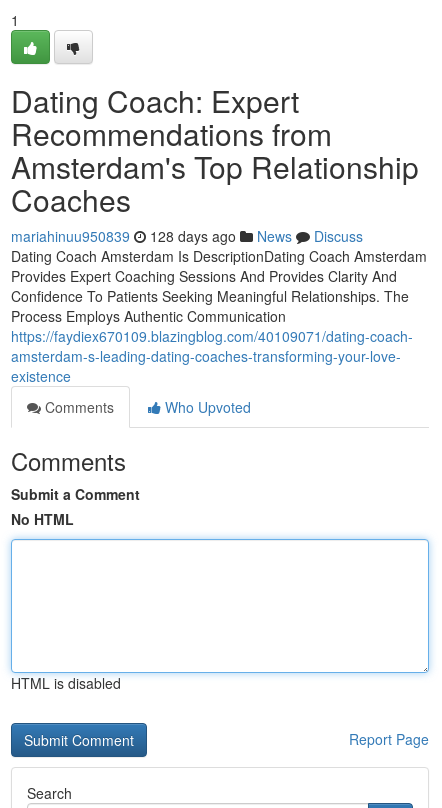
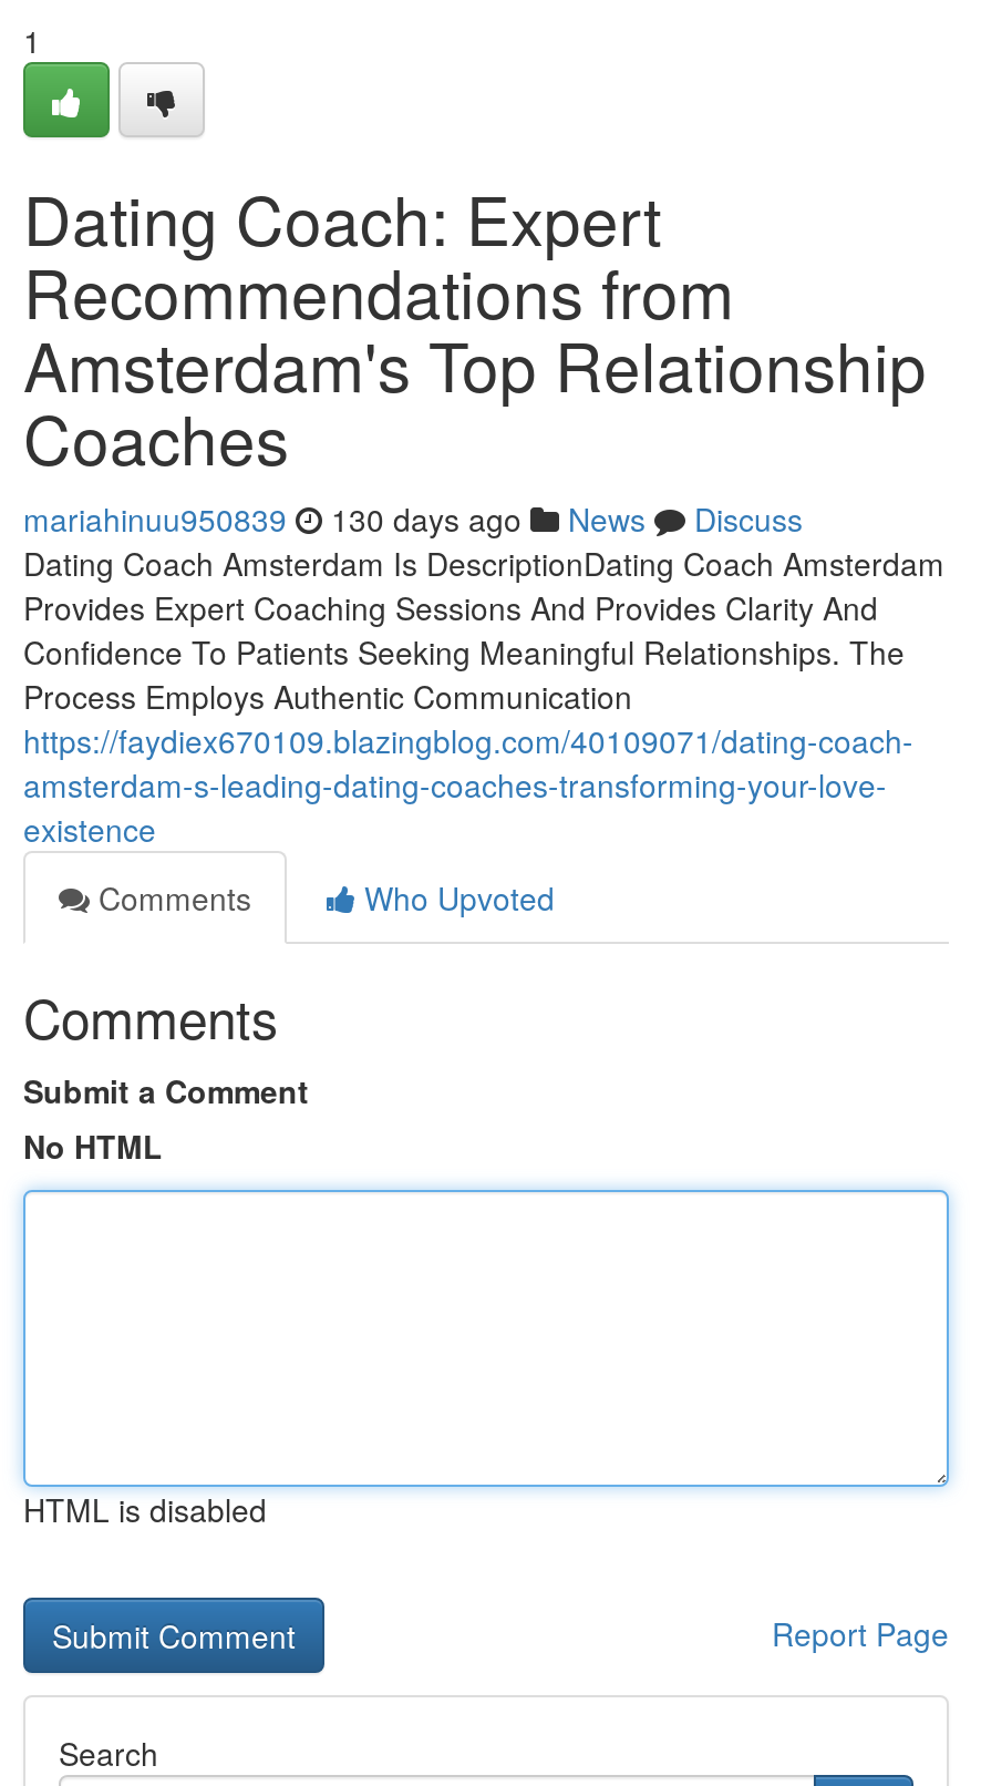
- mariahinuu950839 128 days ago News Discuss
+ mariahinuu950839 130 days ago News Discuss
